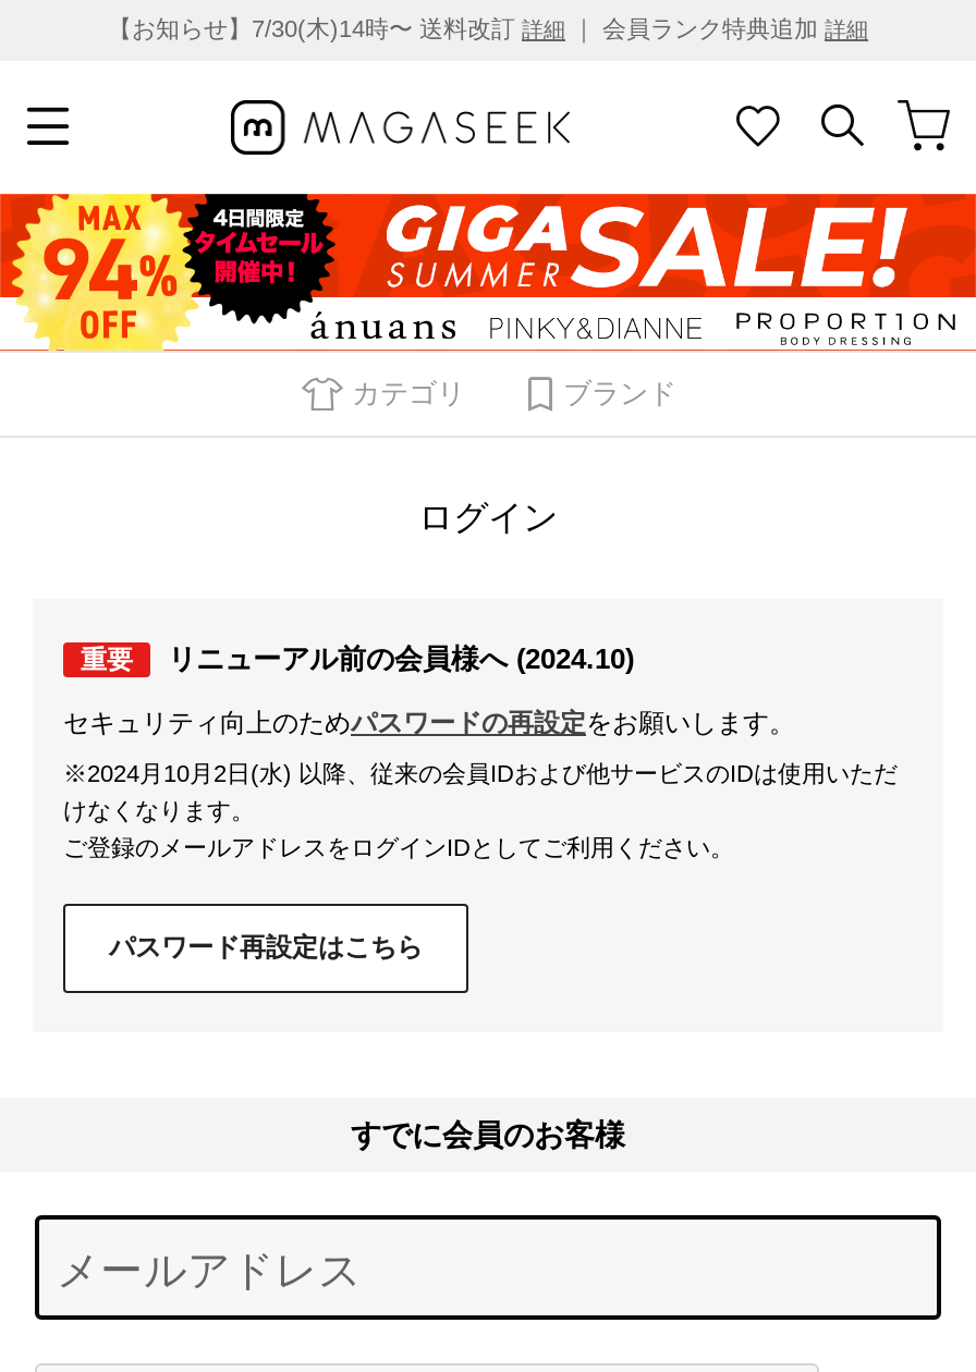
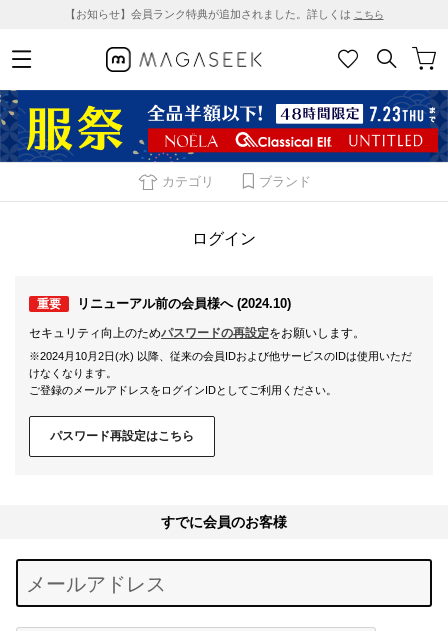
- 【お知らせ】7/30(木)14時〜 送料改訂詳細｜ 会員ランク特典追加詳細
+ 【お知らせ】会員ランク特典が追加されました。詳しくはこちら

- [image]
+ [image]
